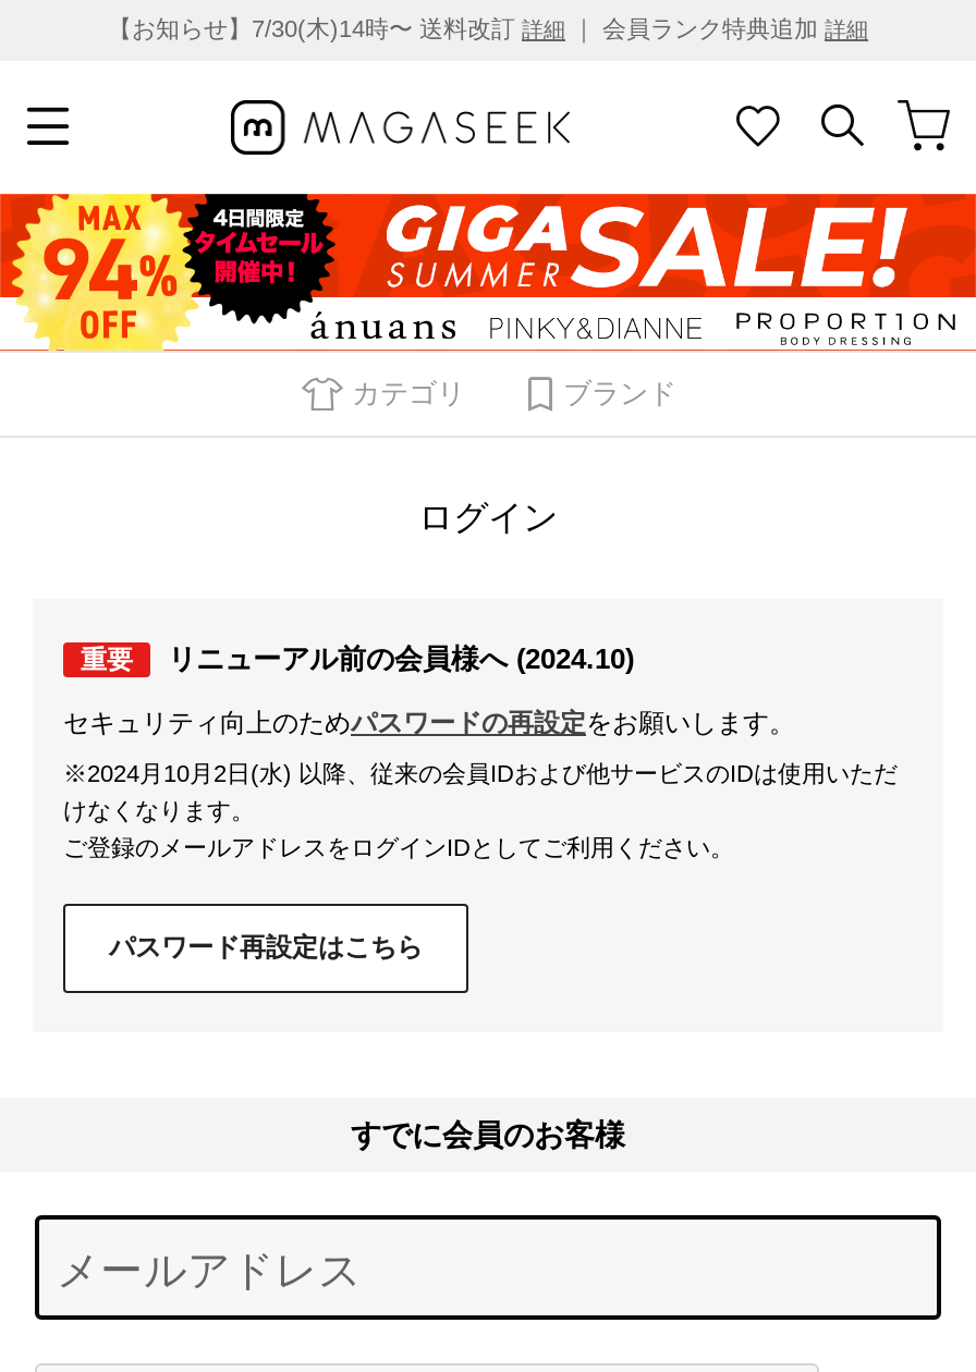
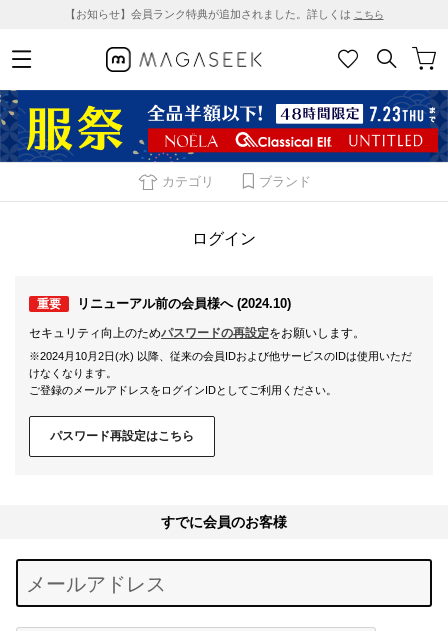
- 【お知らせ】7/30(木)14時〜 送料改訂詳細｜ 会員ランク特典追加詳細
+ 【お知らせ】会員ランク特典が追加されました。詳しくはこちら

- [image]
+ [image]
